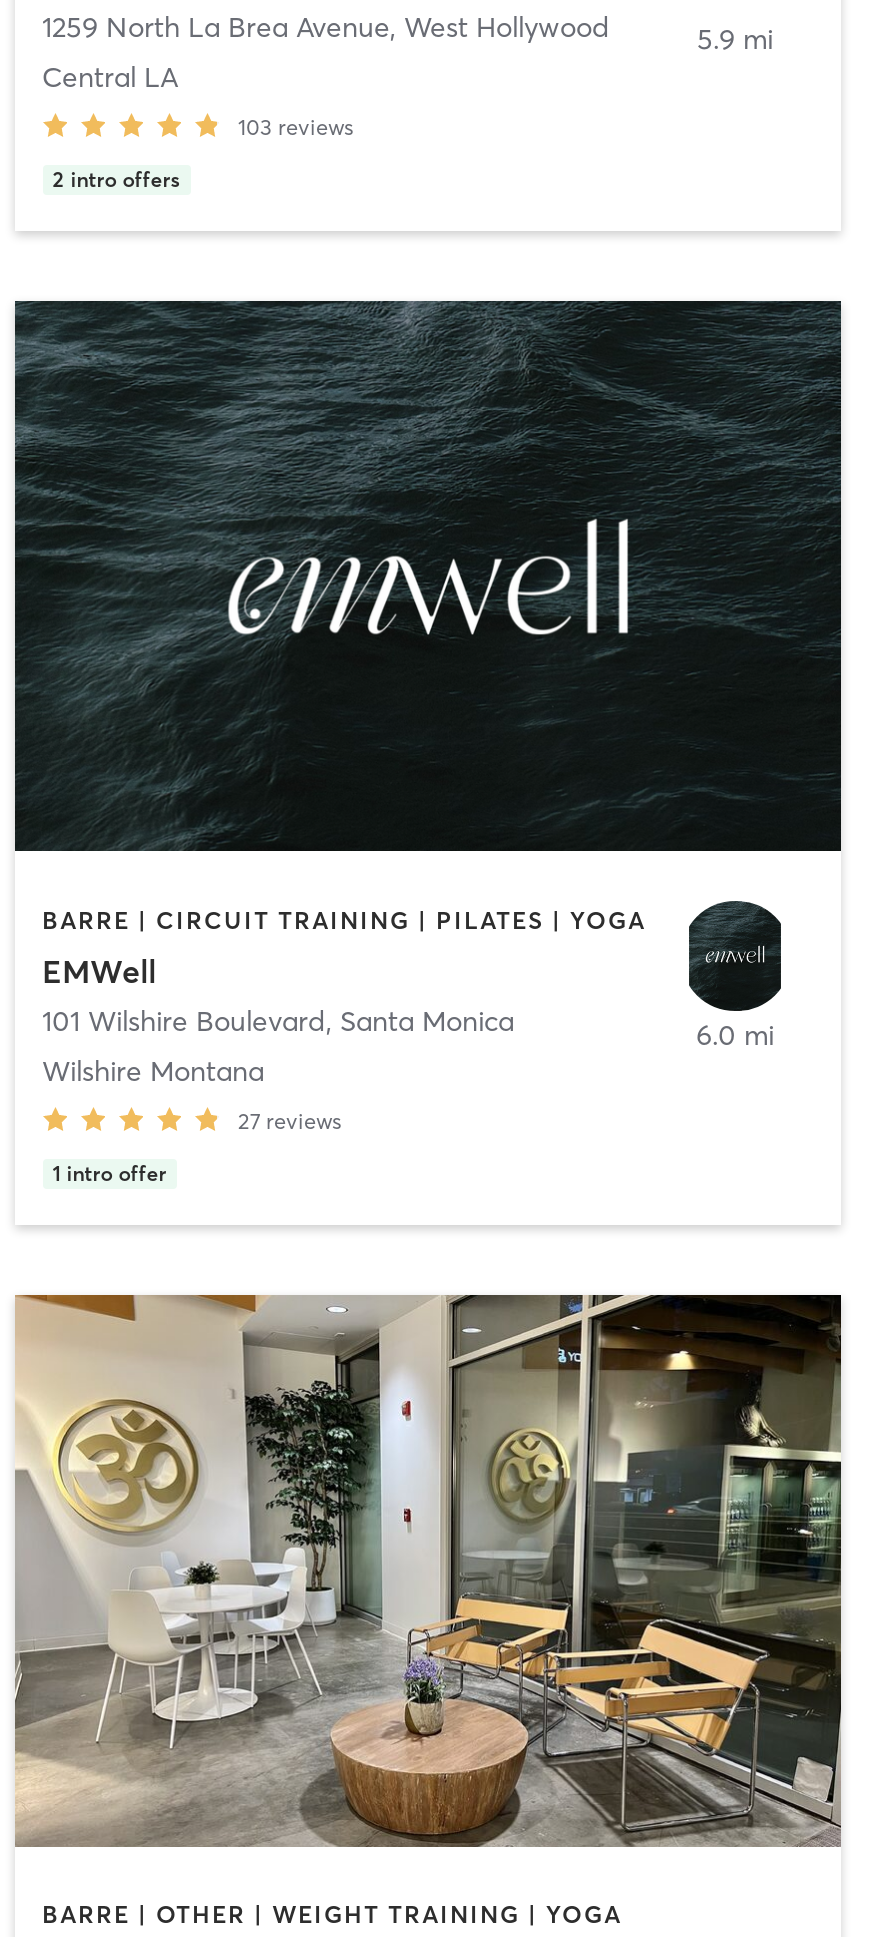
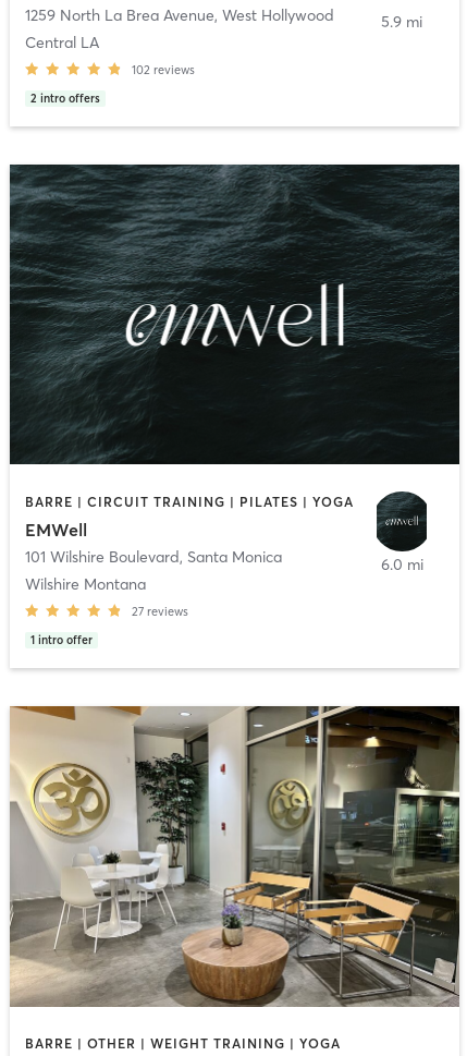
- 103 reviews
+ 102 reviews
